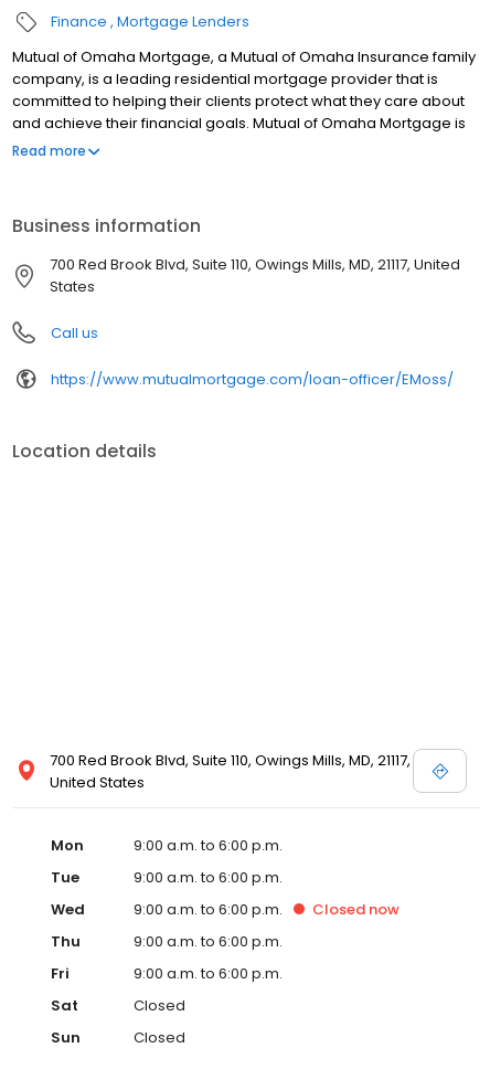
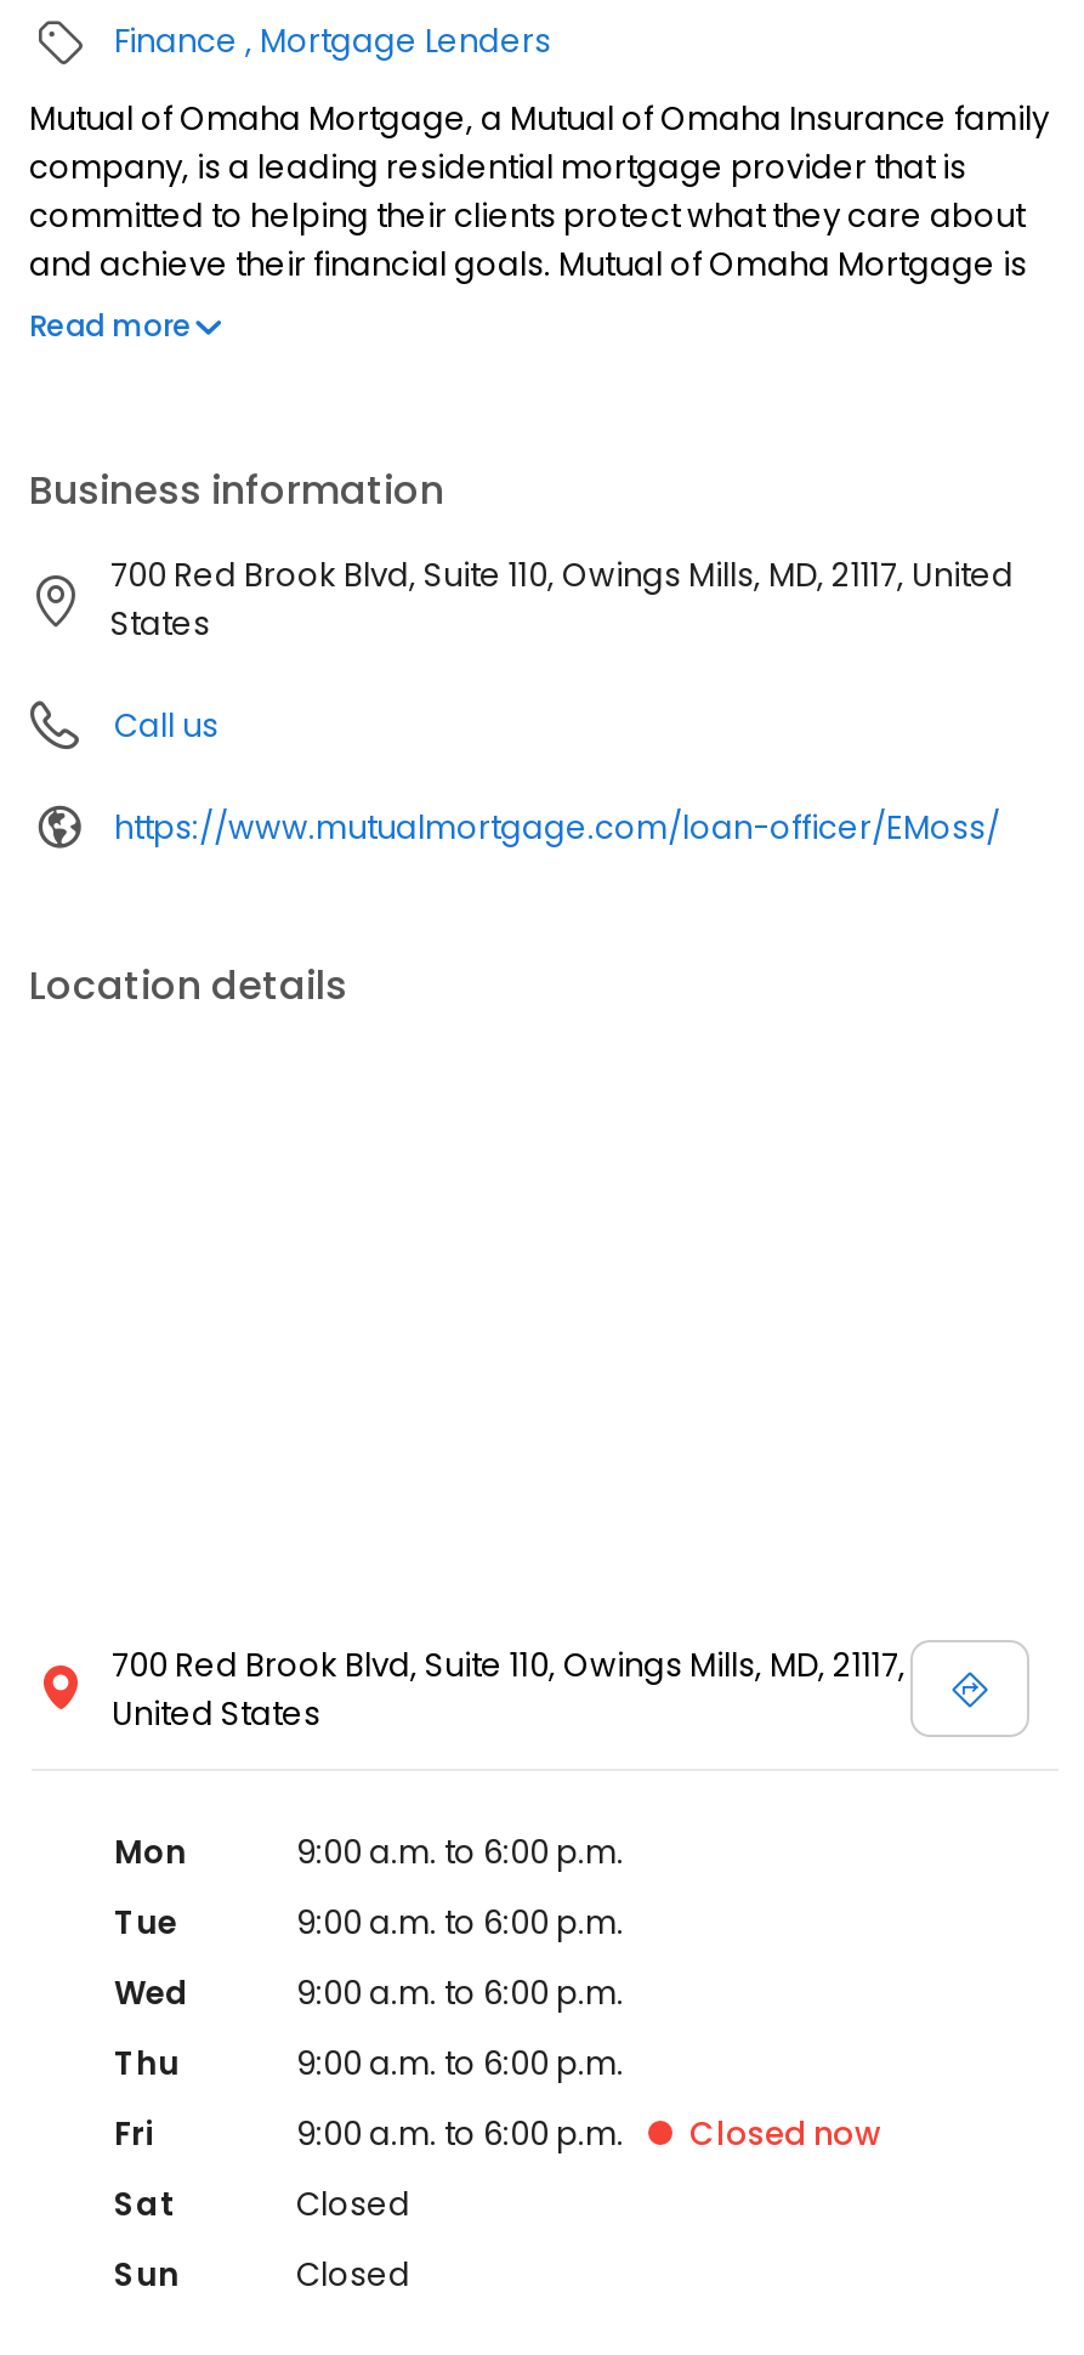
moved down: Closed now
